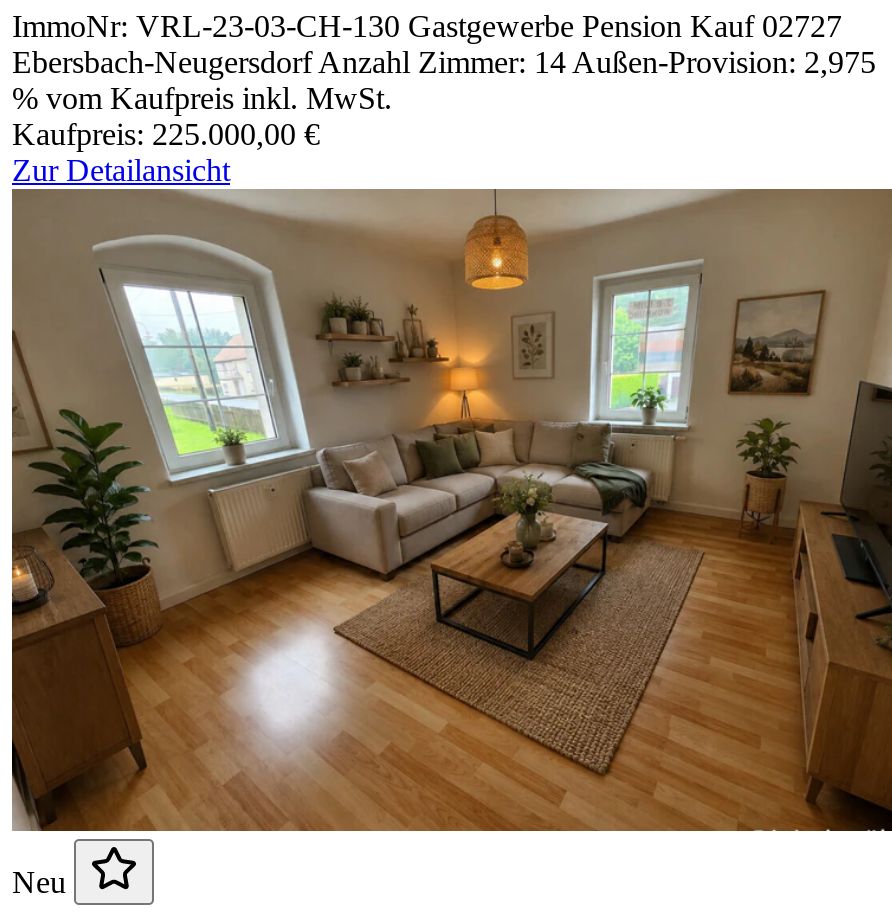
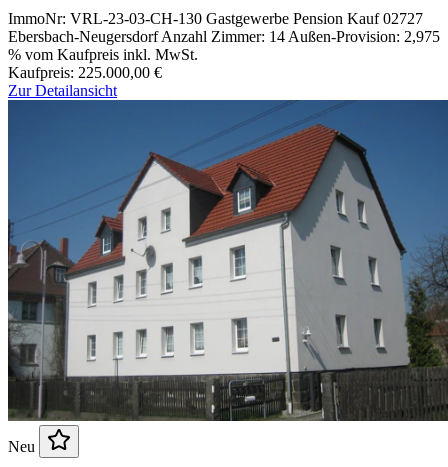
- [image]
+ [image]
